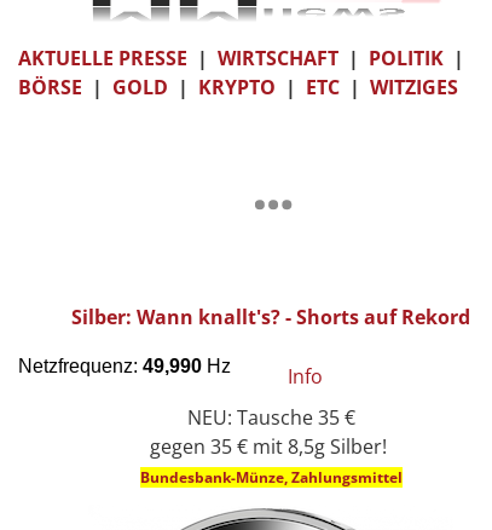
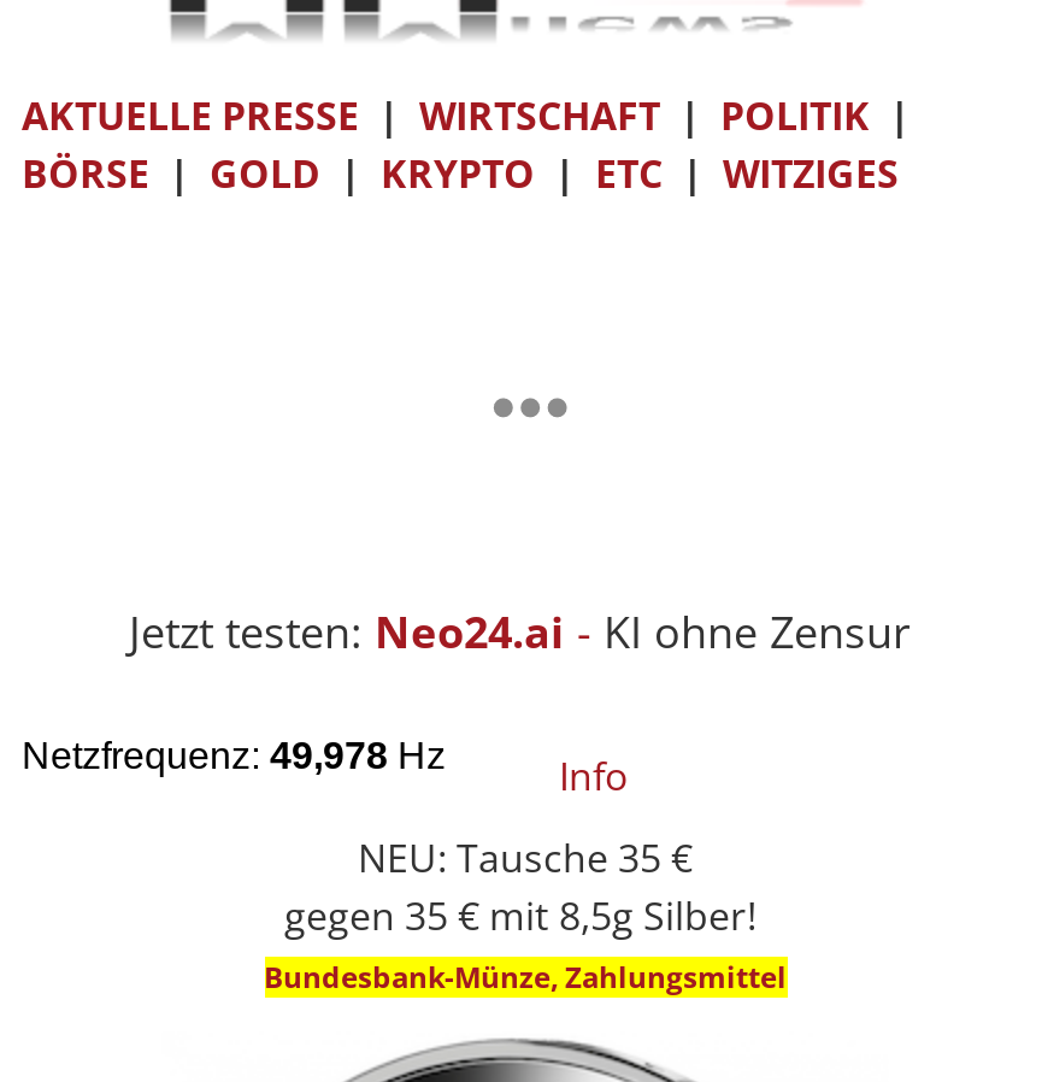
- Silber: Wann knallt's? - Shorts auf Rekord
+ Jetzt testen: Neo24.ai - KI ohne Zensur
